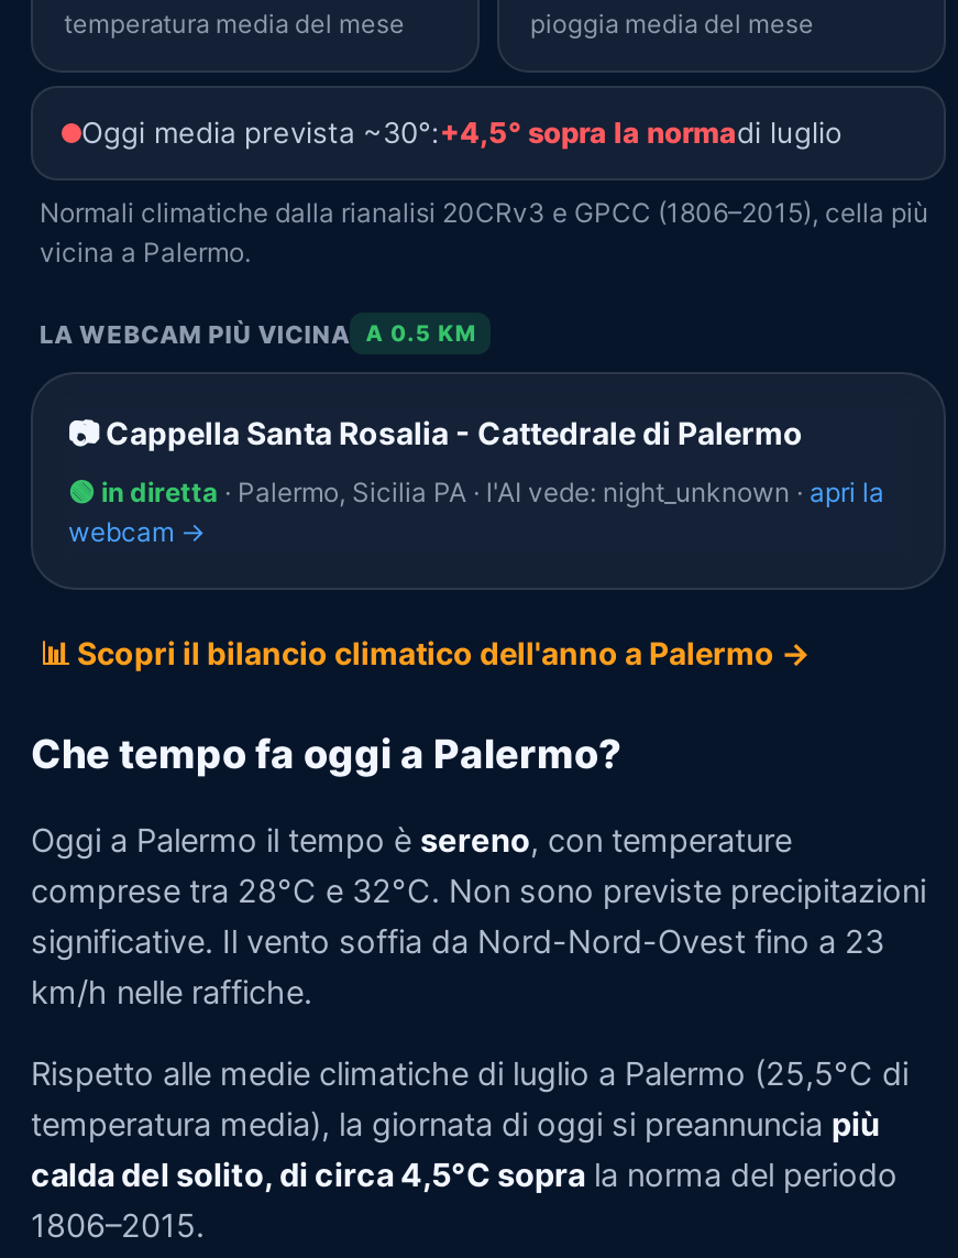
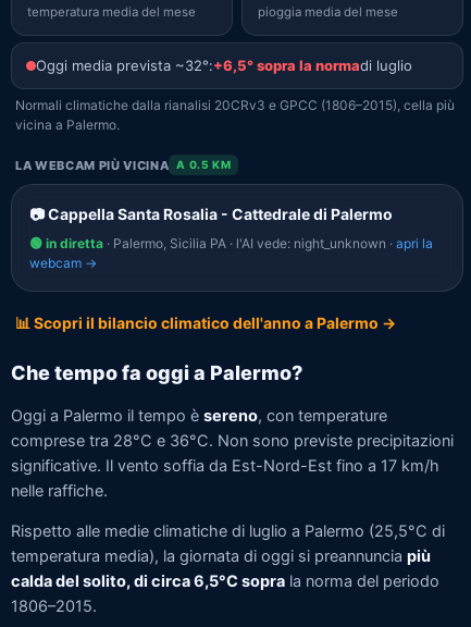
- Oggi media prevista ~30°:+4,5° sopra la normadi luglio
+ Oggi media prevista ~32°:+6,5° sopra la normadi luglio

- comprese tra 28°C e 32°C. Non sono previste precipitazioni
- significative. Il vento soffia da Nord-Nord-Ovest fino a 23
- km/h nelle raffiche.
+ comprese tra 28°C e 36°C. Non sono previste precipitazioni
+ significative. Il vento soffia da Est-Nord-Est fino a 17 km/h
+ nelle raffiche.

- calda del solito, di circa 4,5°C sopra la norma del periodo
+ calda del solito, di circa 6,5°C sopra la norma del periodo
